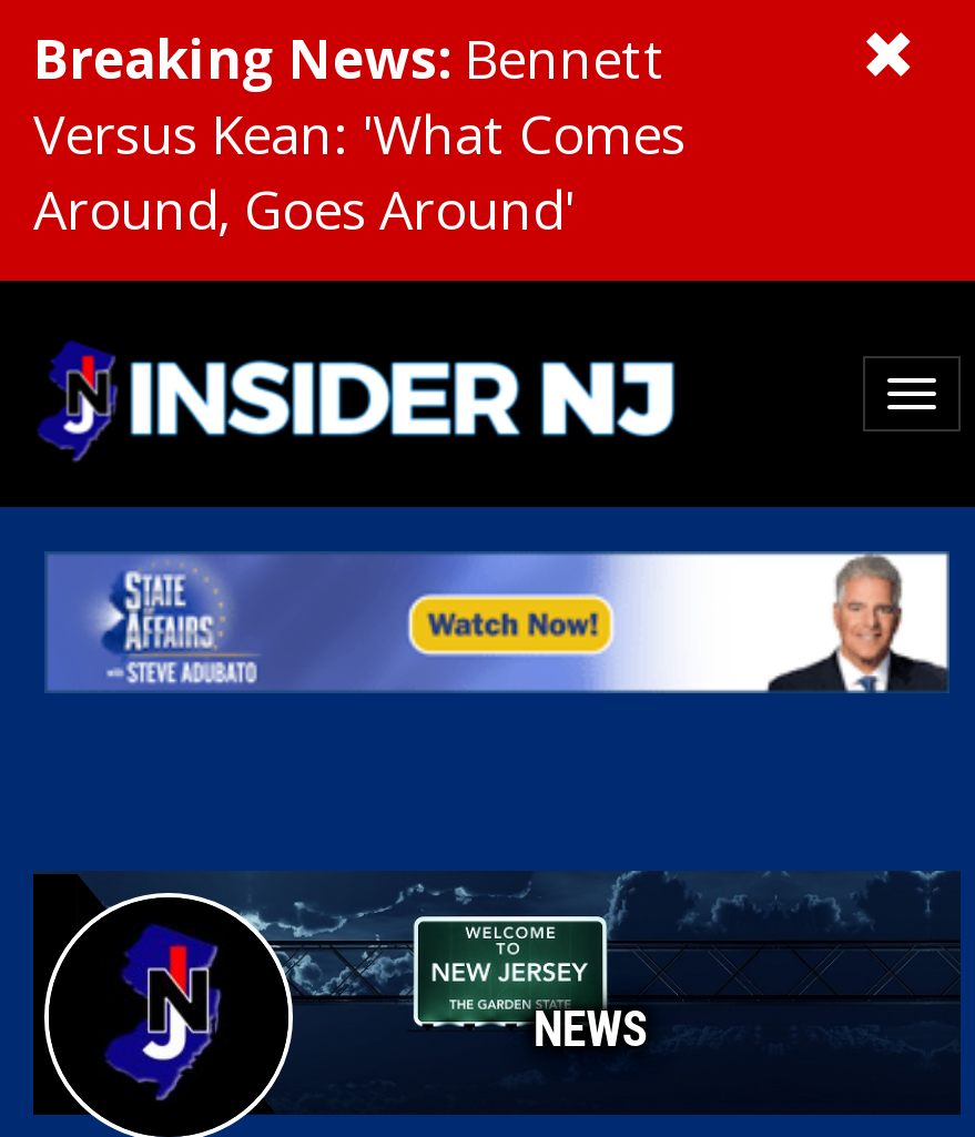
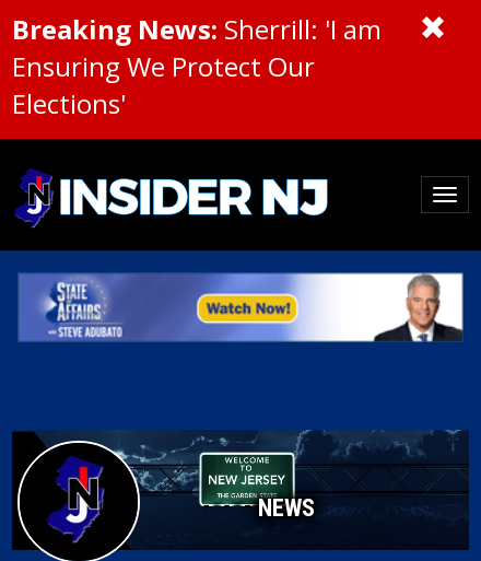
- Breaking News: Bennett
- Versus Kean: 'What Comes
- Around, Goes Around'
+ Breaking News: Sherrill: 'I am
+ Ensuring We Protect Our
+ Elections'
